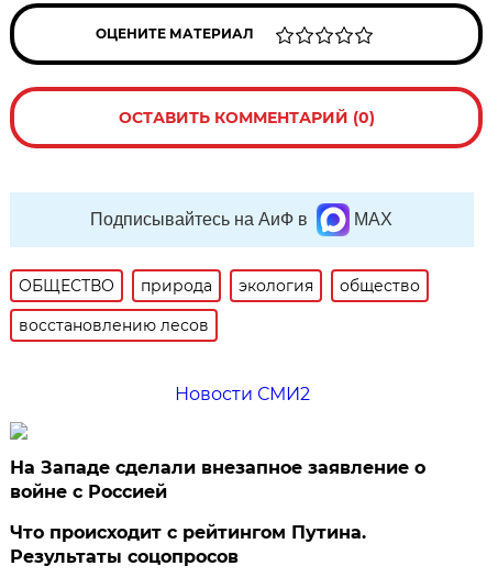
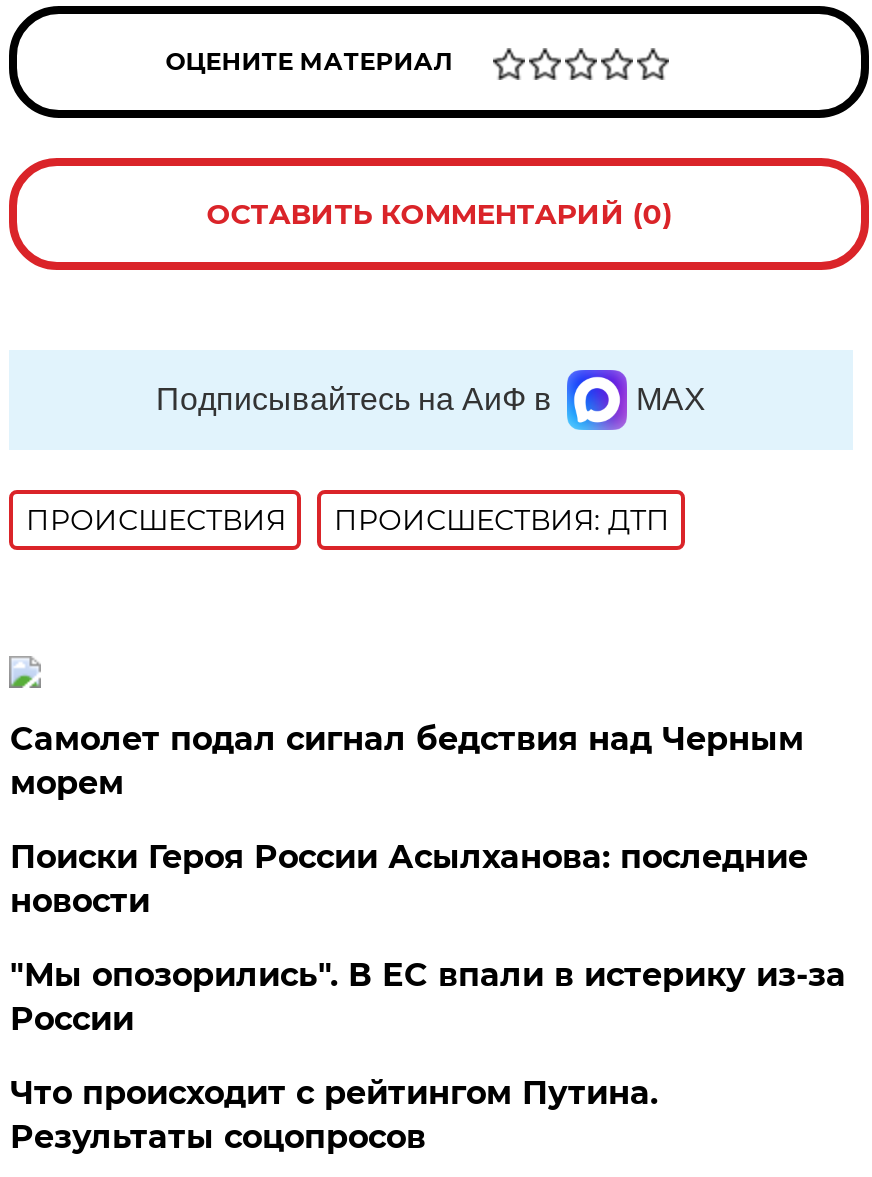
- ОБЩЕСТВО
- природа
- экология
- общество
+ ПРОИСШЕСТВИЯ
+ ПРОИСШЕСТВИЯ: ДТП

- восстановлению лесов
+ Самолет подал сигнал бедствия над Черным
+ морем

- Новости СМИ2
+ Поиски Героя России Асылханова: последние
+ новости

- На Западе сделали внезапное заявление о
- войне с Россией
+ "Мы опозорились". В ЕС впали в истерику из-за
+ России
